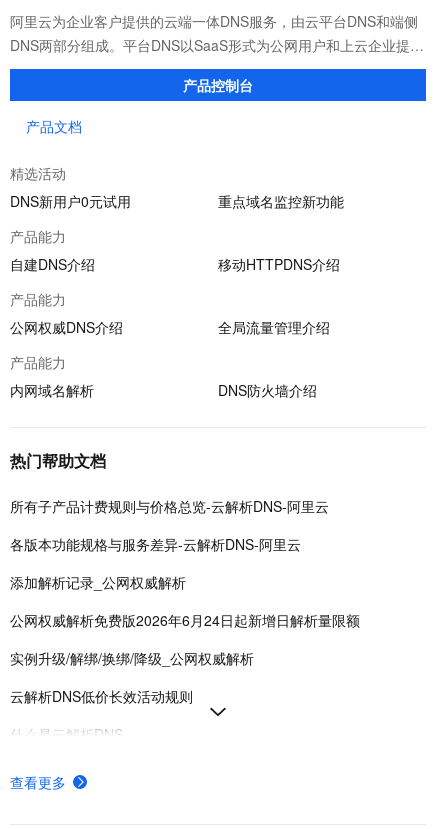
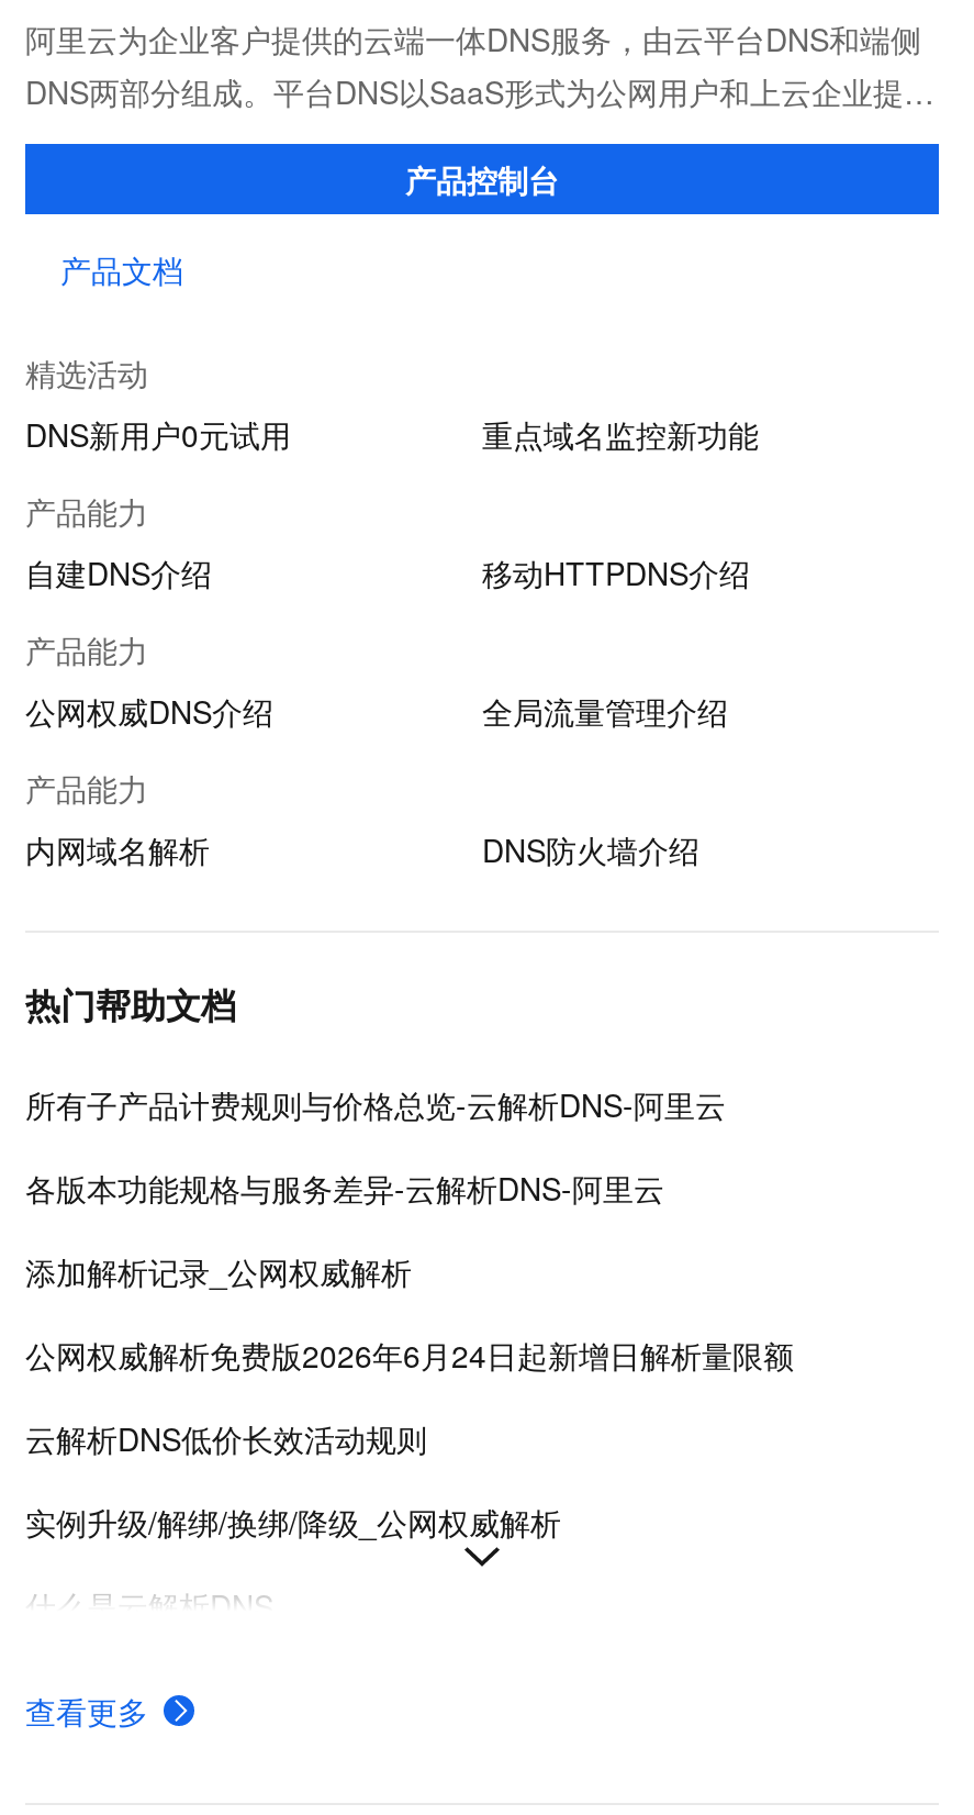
moved down: 实例升级/解绑/换绑/降级_公网权威解析

moved up: 云解析DNS低价长效活动规则
